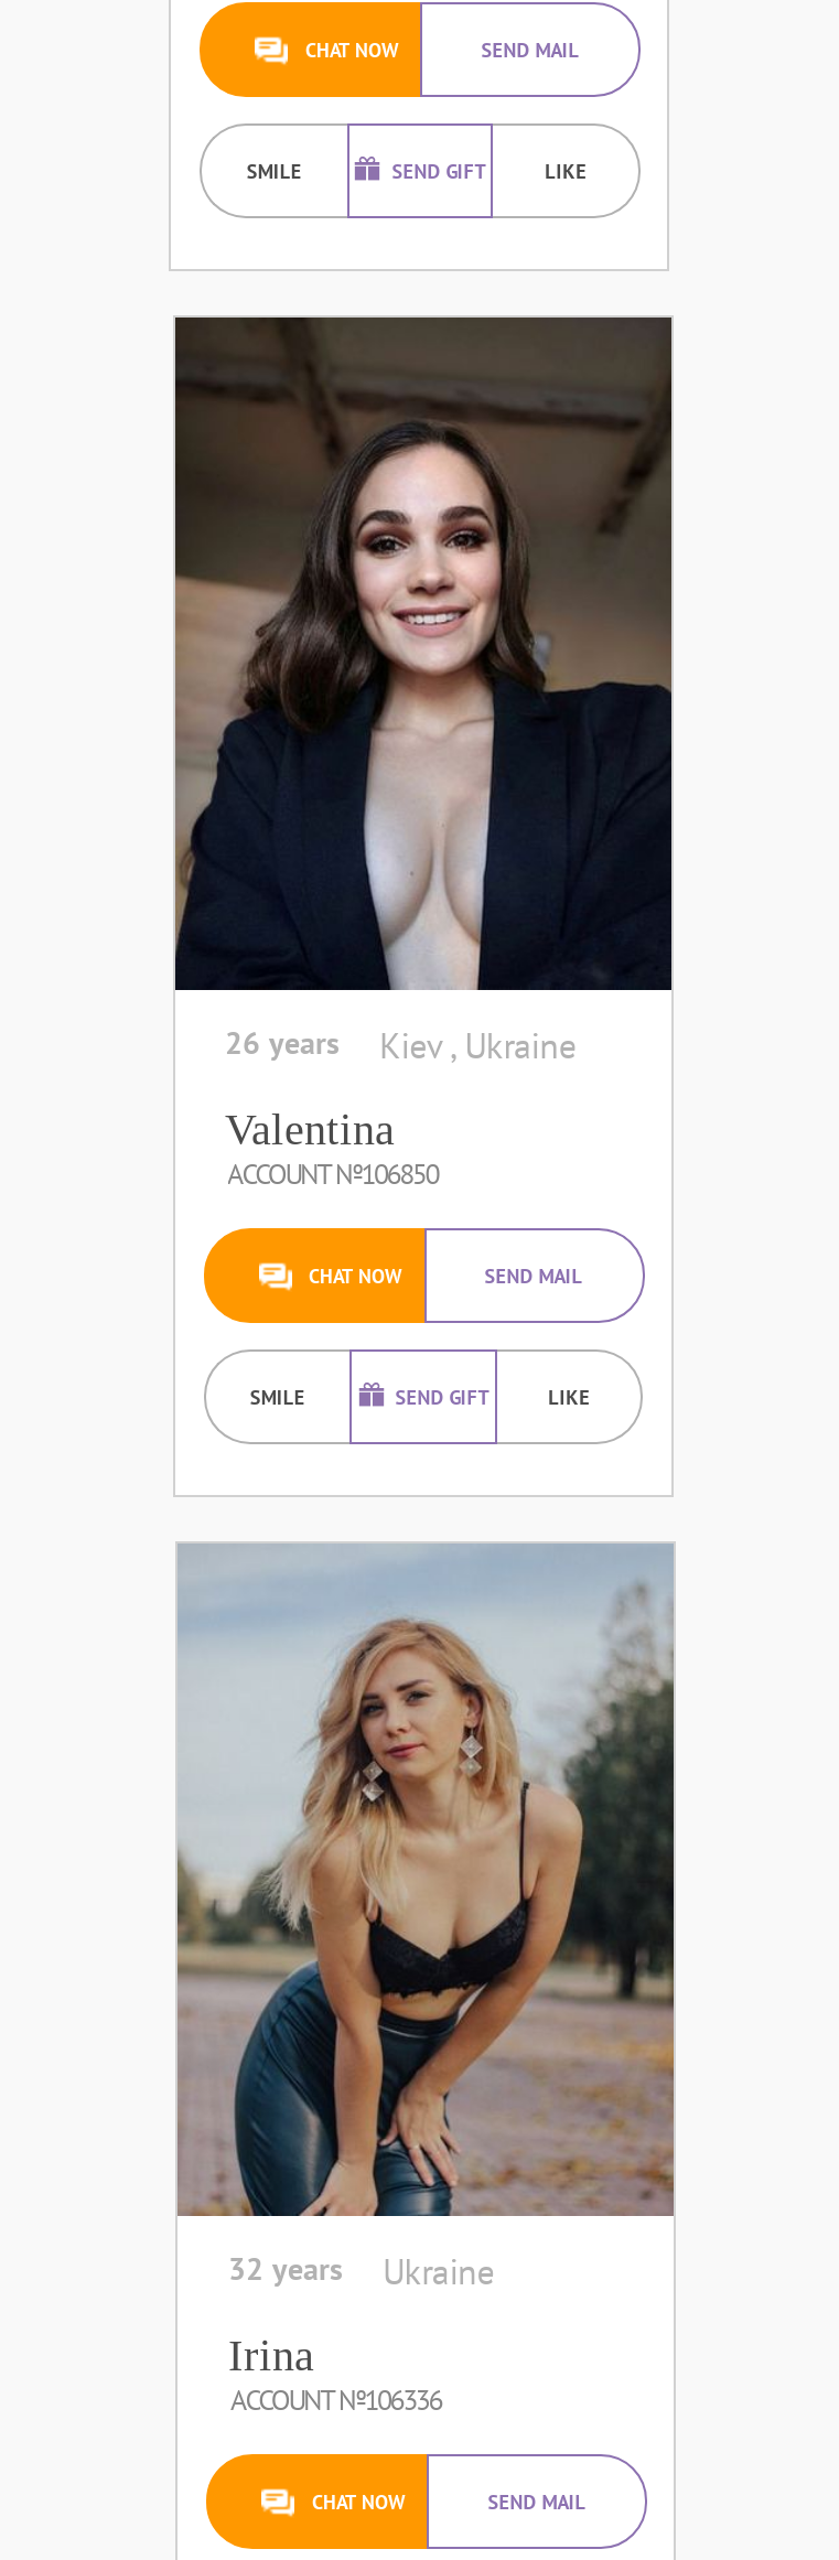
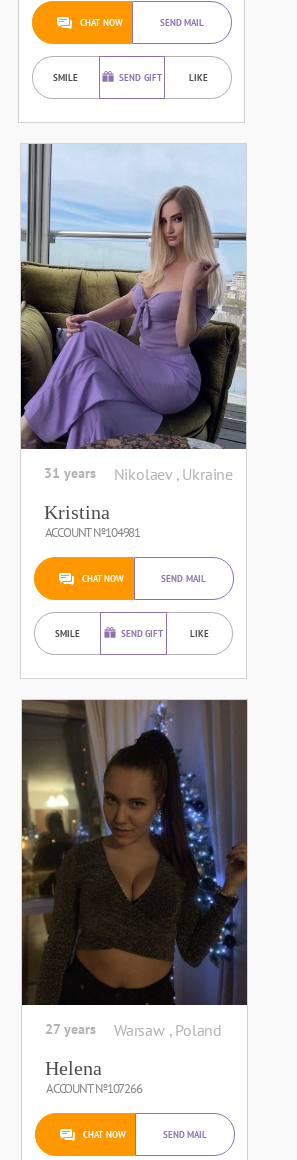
- [image]
- 26 years
- Kiev , Ukraine
+ [image]
+ 31 years
+ Nikolaev , Ukraine

- Valentina
- ACCOUNT №106850
+ Kristina
+ ACCOUNT №104981

- [image]
- 32 years
- Ukraine
+ [image]
+ 27 years
+ Warsaw , Poland

- Irina
- ACCOUNT №106336
+ Helena
+ ACCOUNT №107266
